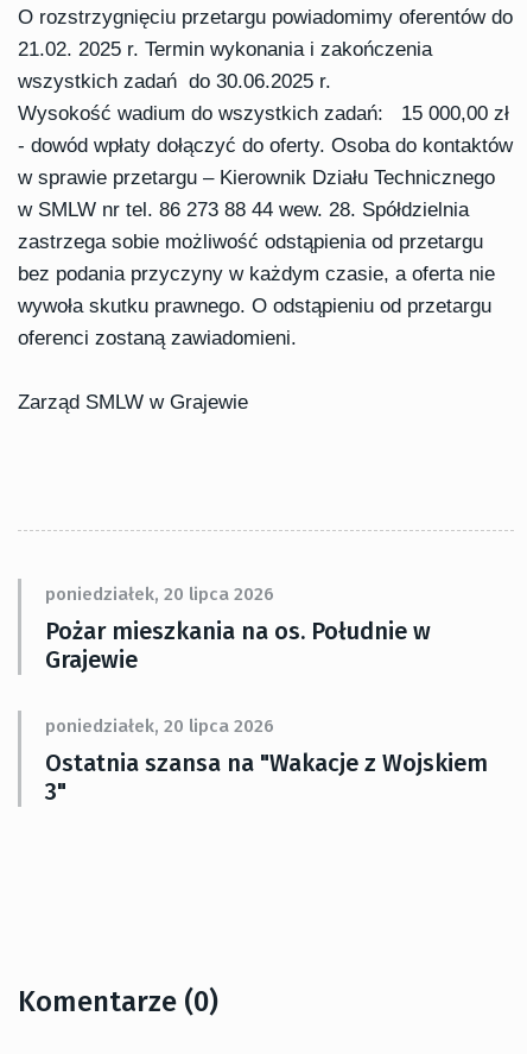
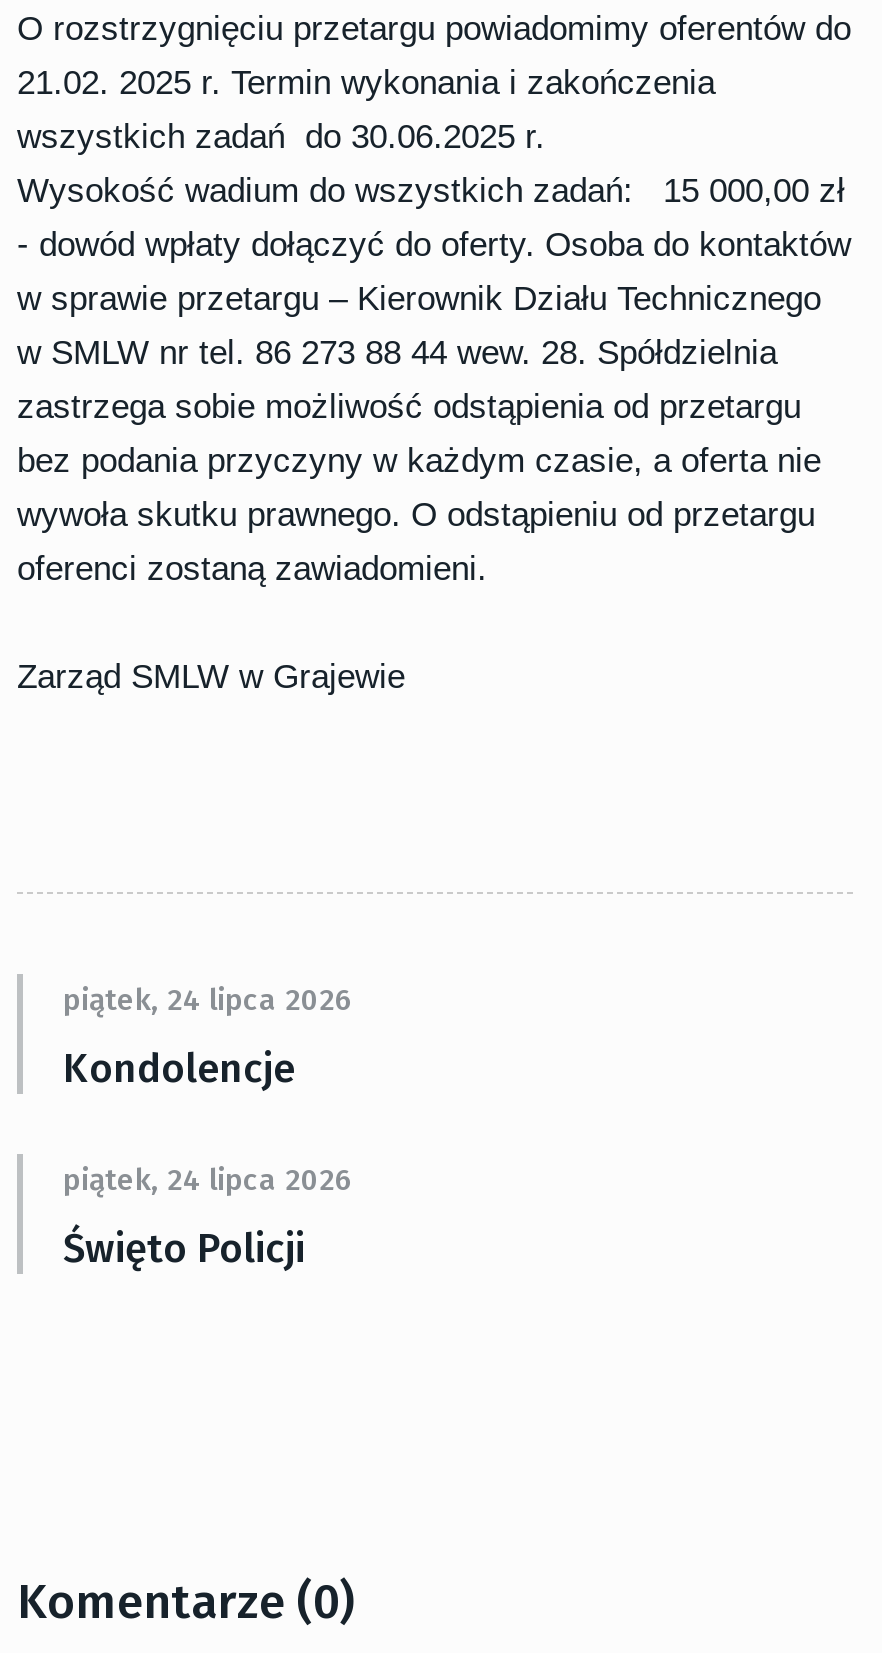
- poniedziałek, 20 lipca 2026
- Pożar mieszkania na os. Południe w
- Grajewie
- poniedziałek, 20 lipca 2026
- Ostatnia szansa na "Wakacje z Wojskiem
- 3"
+ piątek, 24 lipca 2026
+ Kondolencje
+ piątek, 24 lipca 2026
+ Święto Policji
